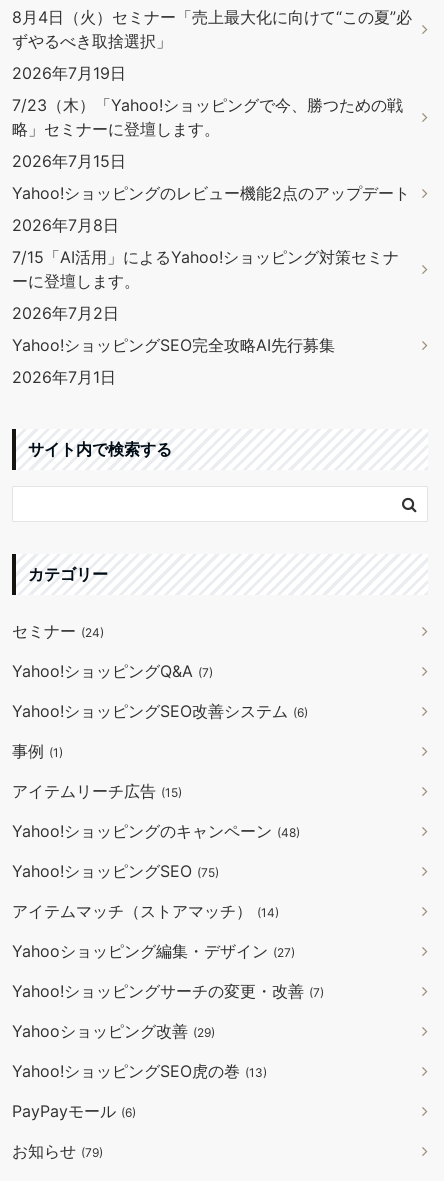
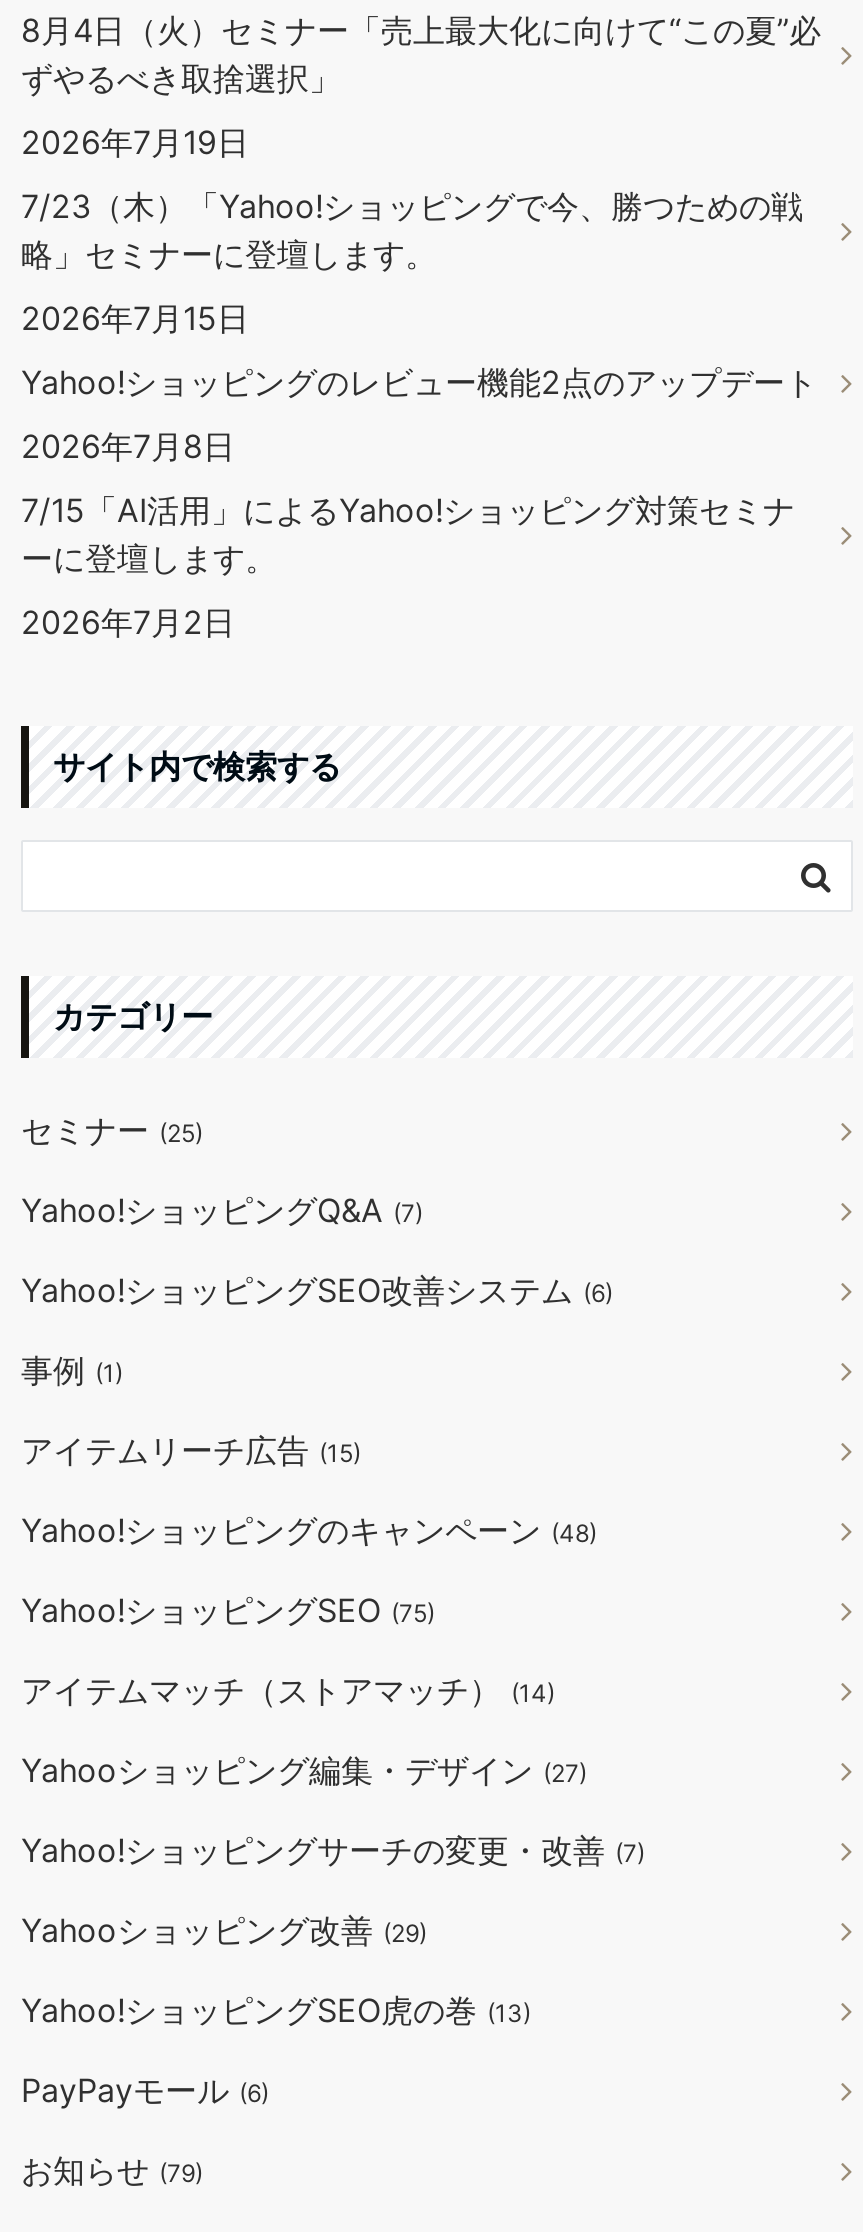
- Yahoo!ショッピングSEO完全攻略AI先行募集
- 2026年7月1日

- セミナー(24)
+ セミナー(25)
